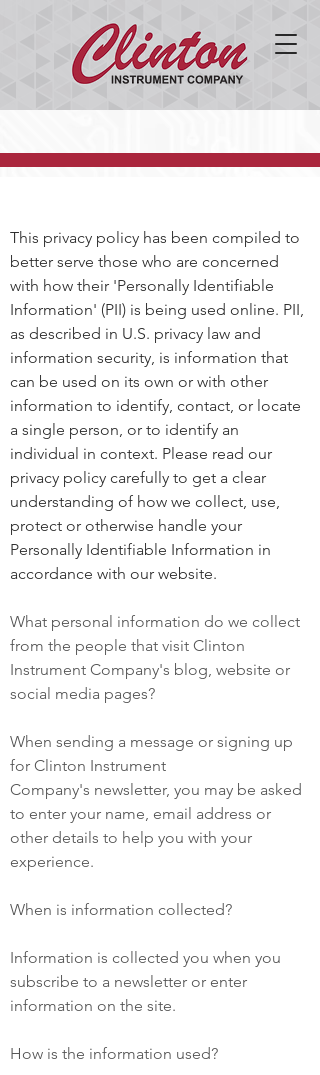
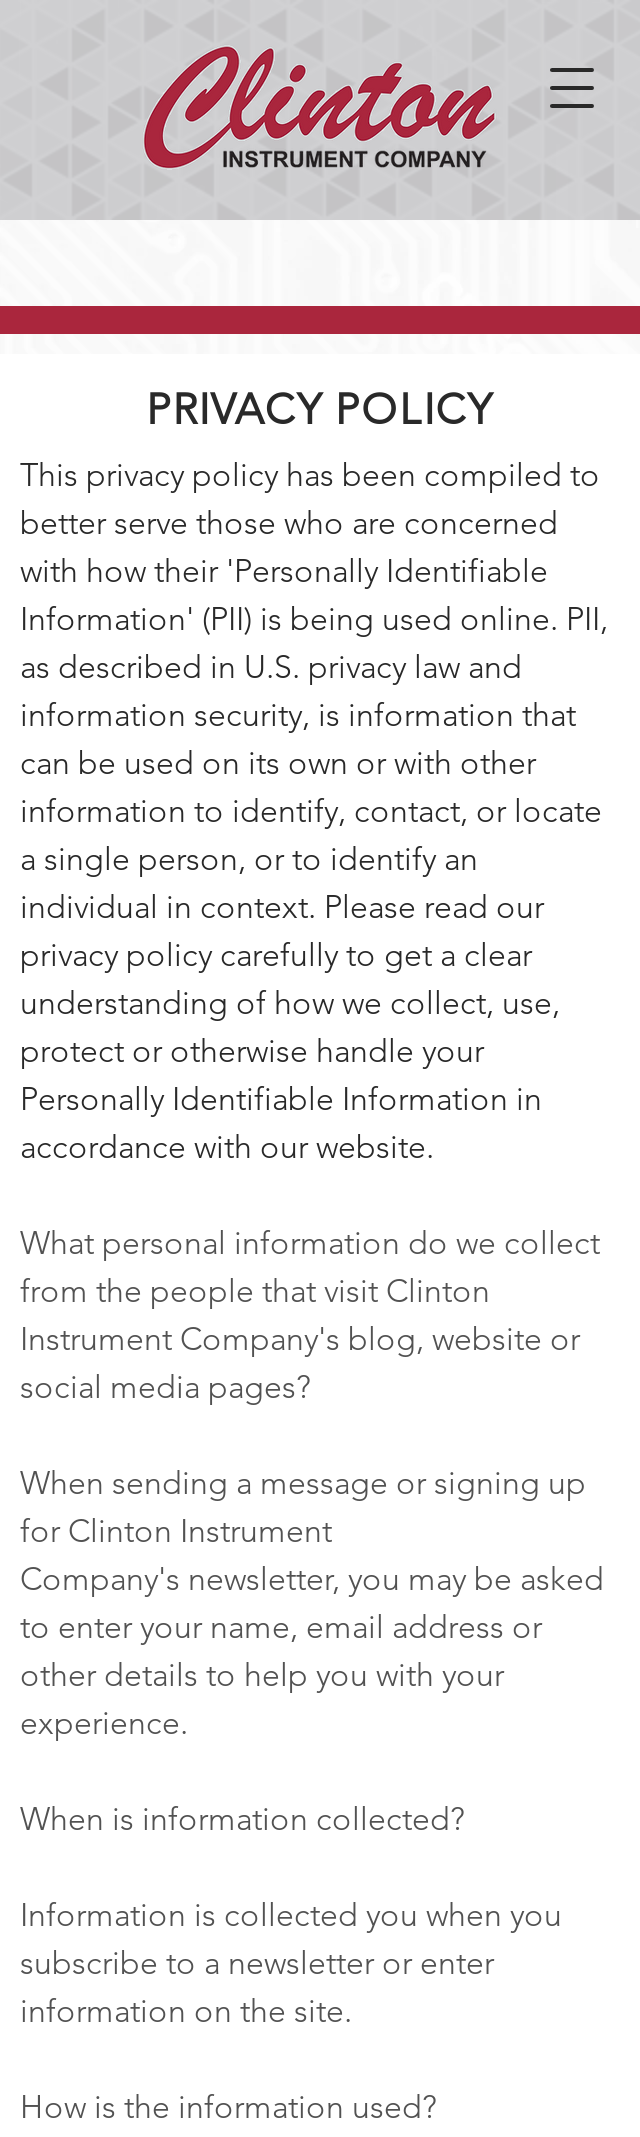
+ PRIVACY POLICY
